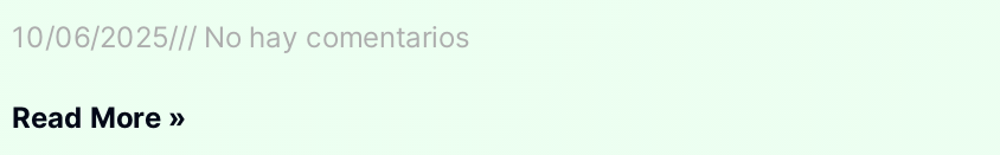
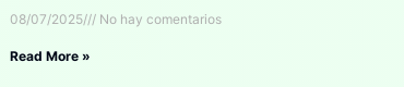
- 10/06/2025 No hay comentarios
+ 08/07/2025 No hay comentarios
